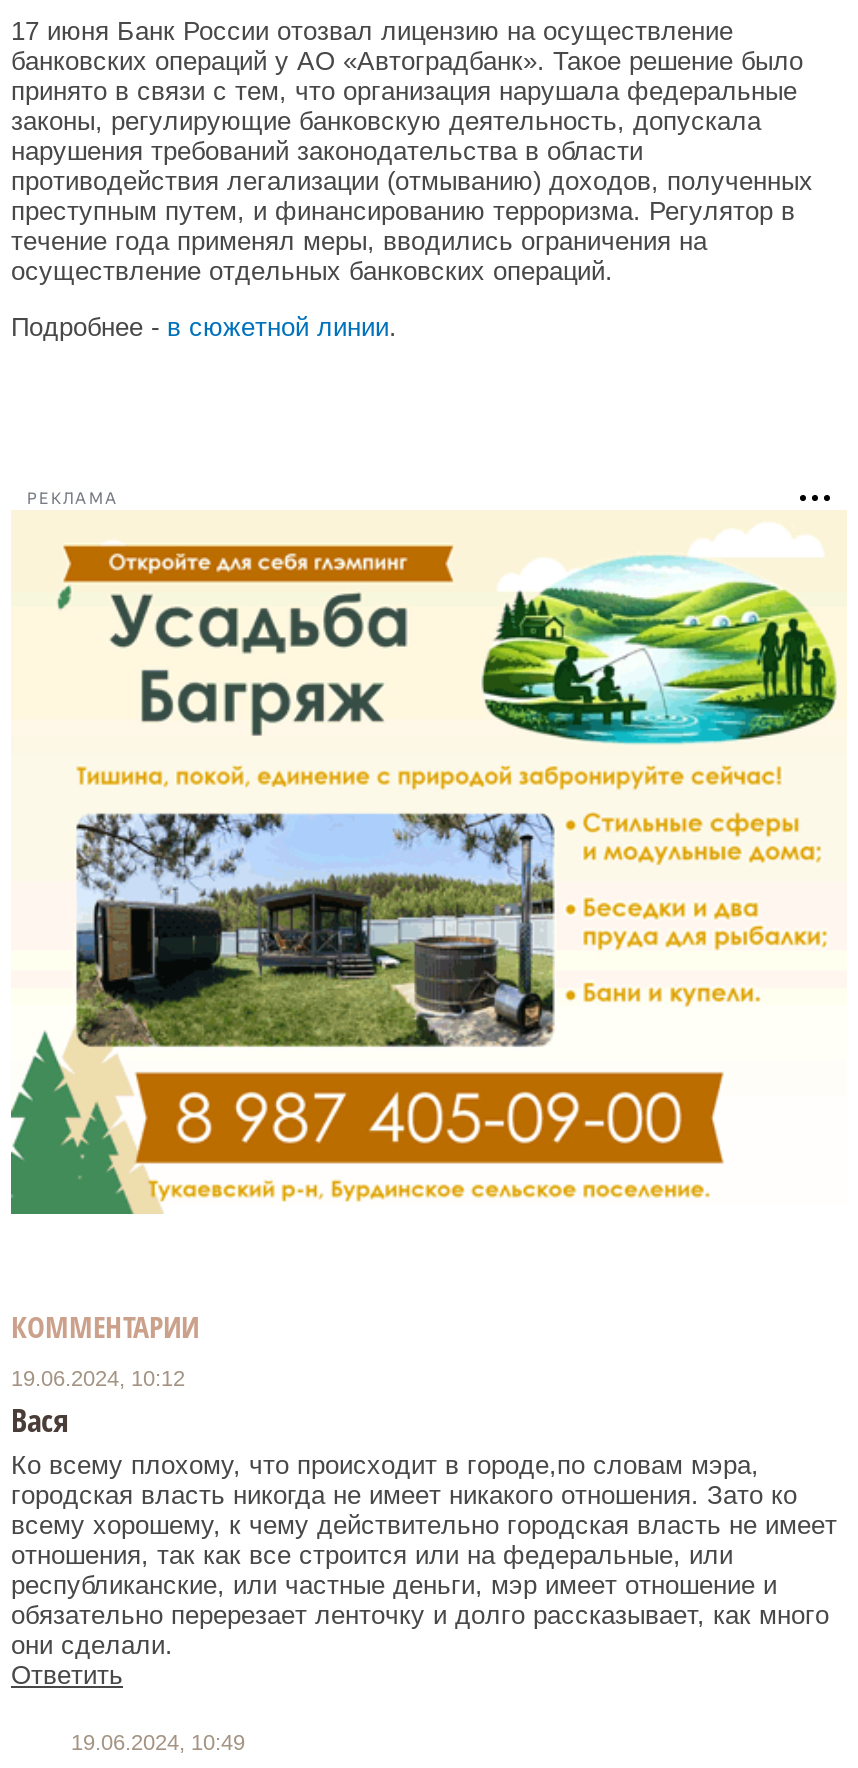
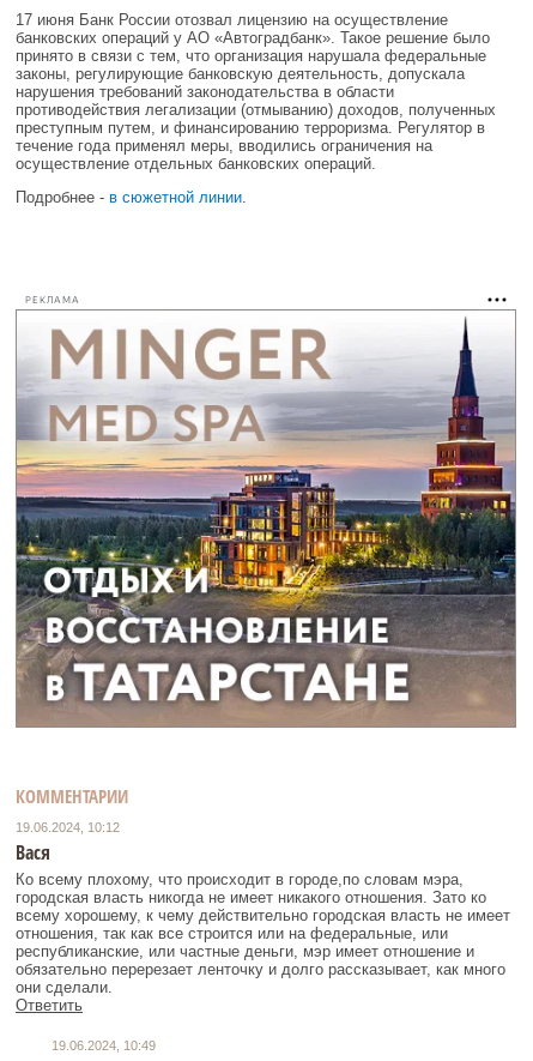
- [image]
+ [image]
